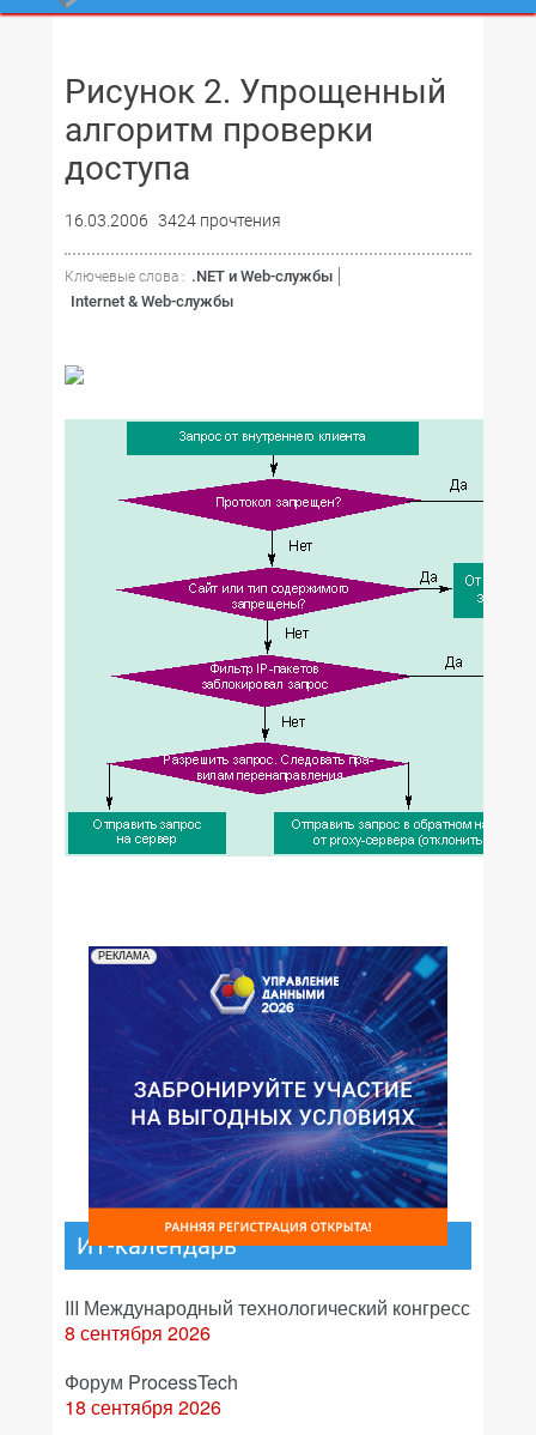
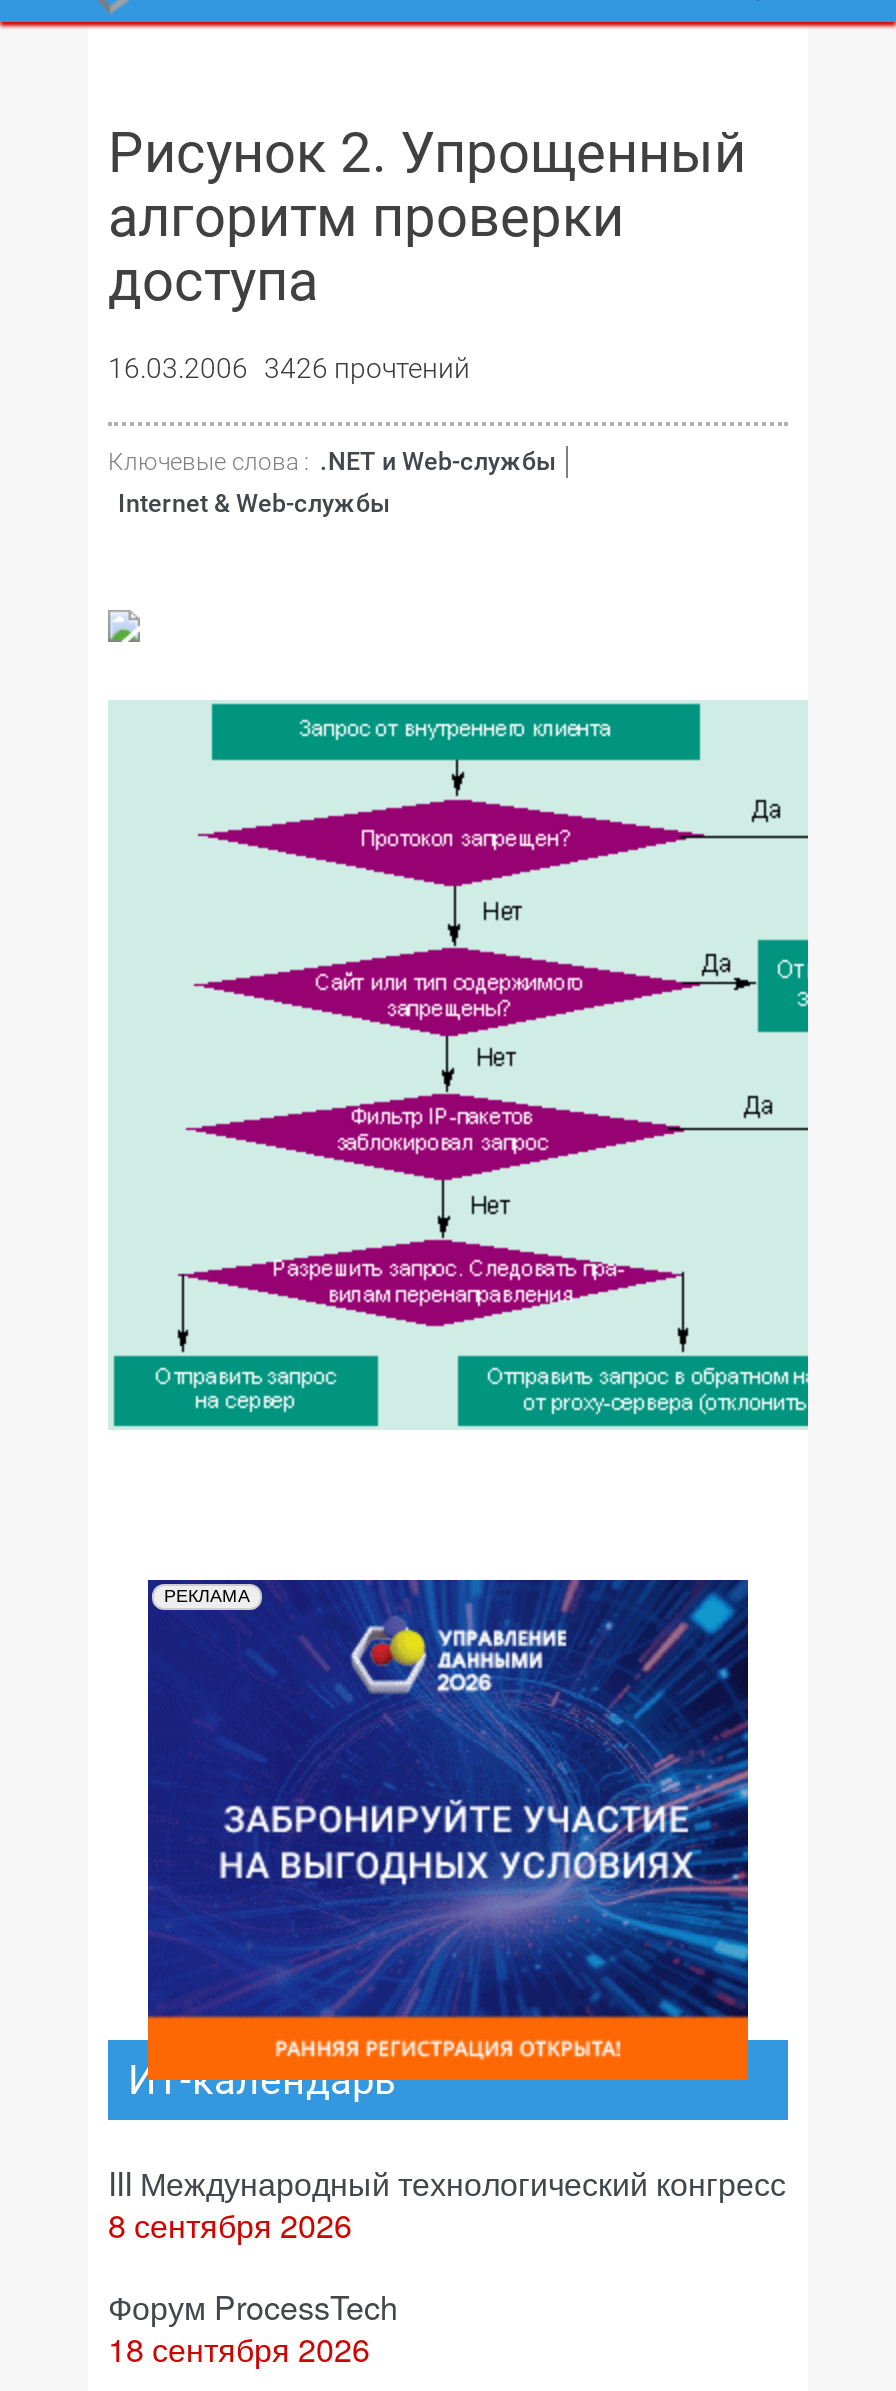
- 16.03.2006 3424 прочтения
+ 16.03.2006 3426 прочтений
